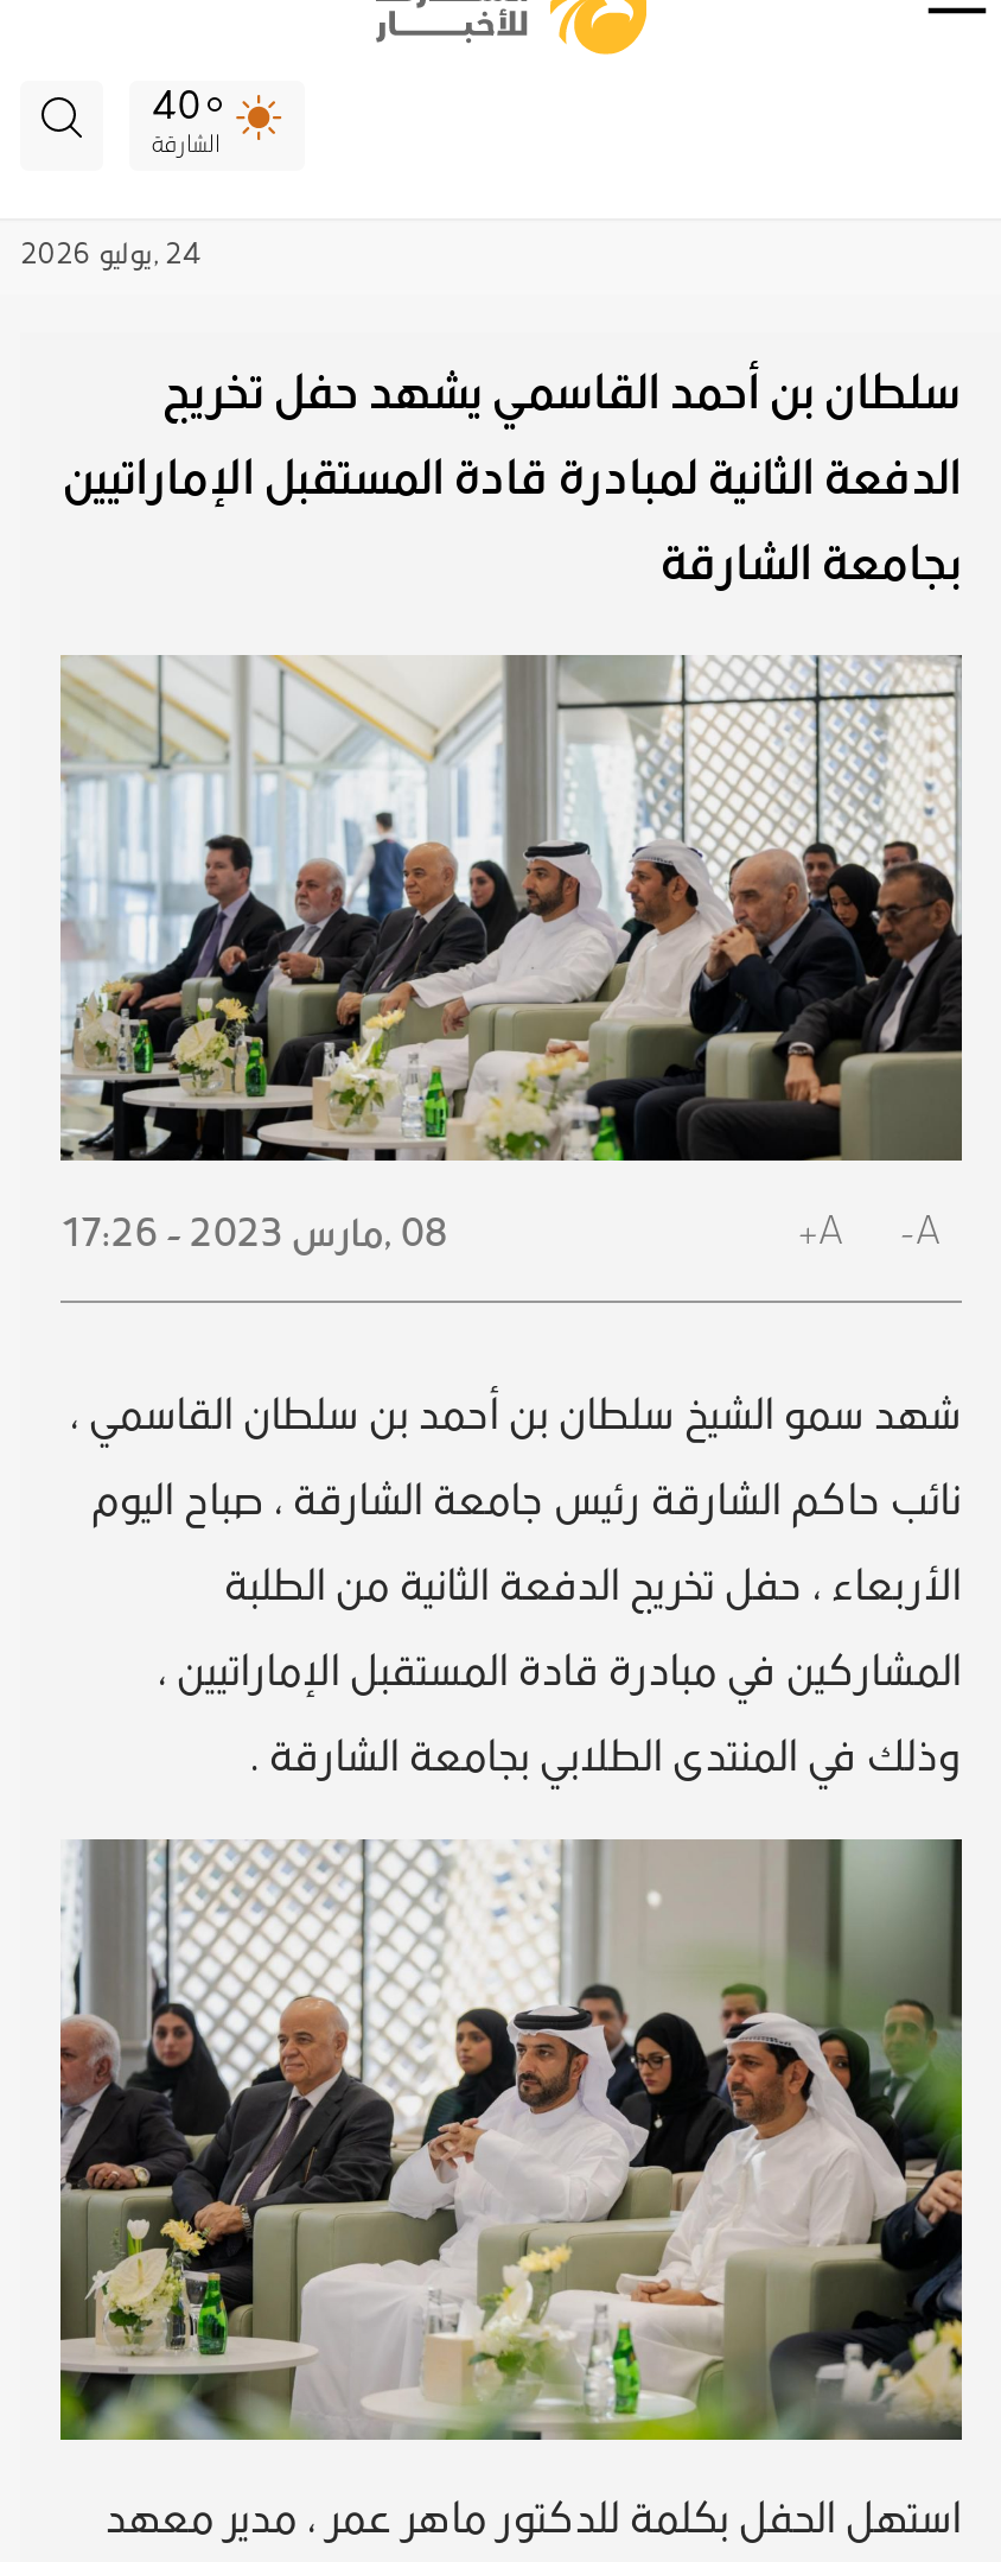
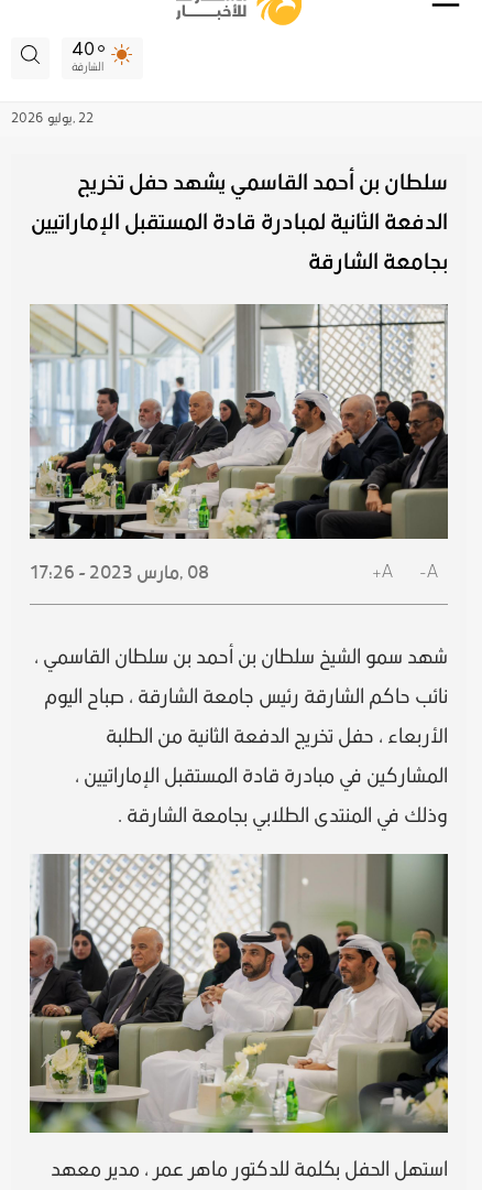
- 24 , يوليو 2026
+ 22 , يوليو 2026
